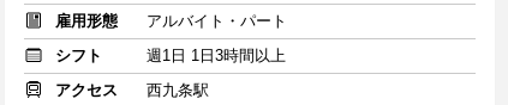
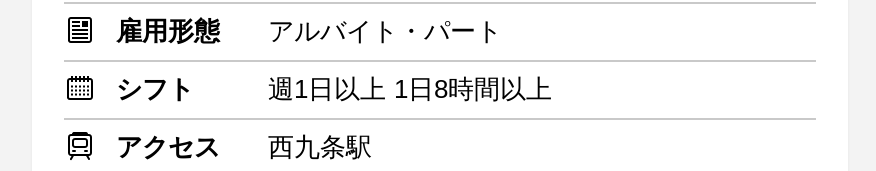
- 週1日 1日3時間以上
+ 週1日以上 1日8時間以上
